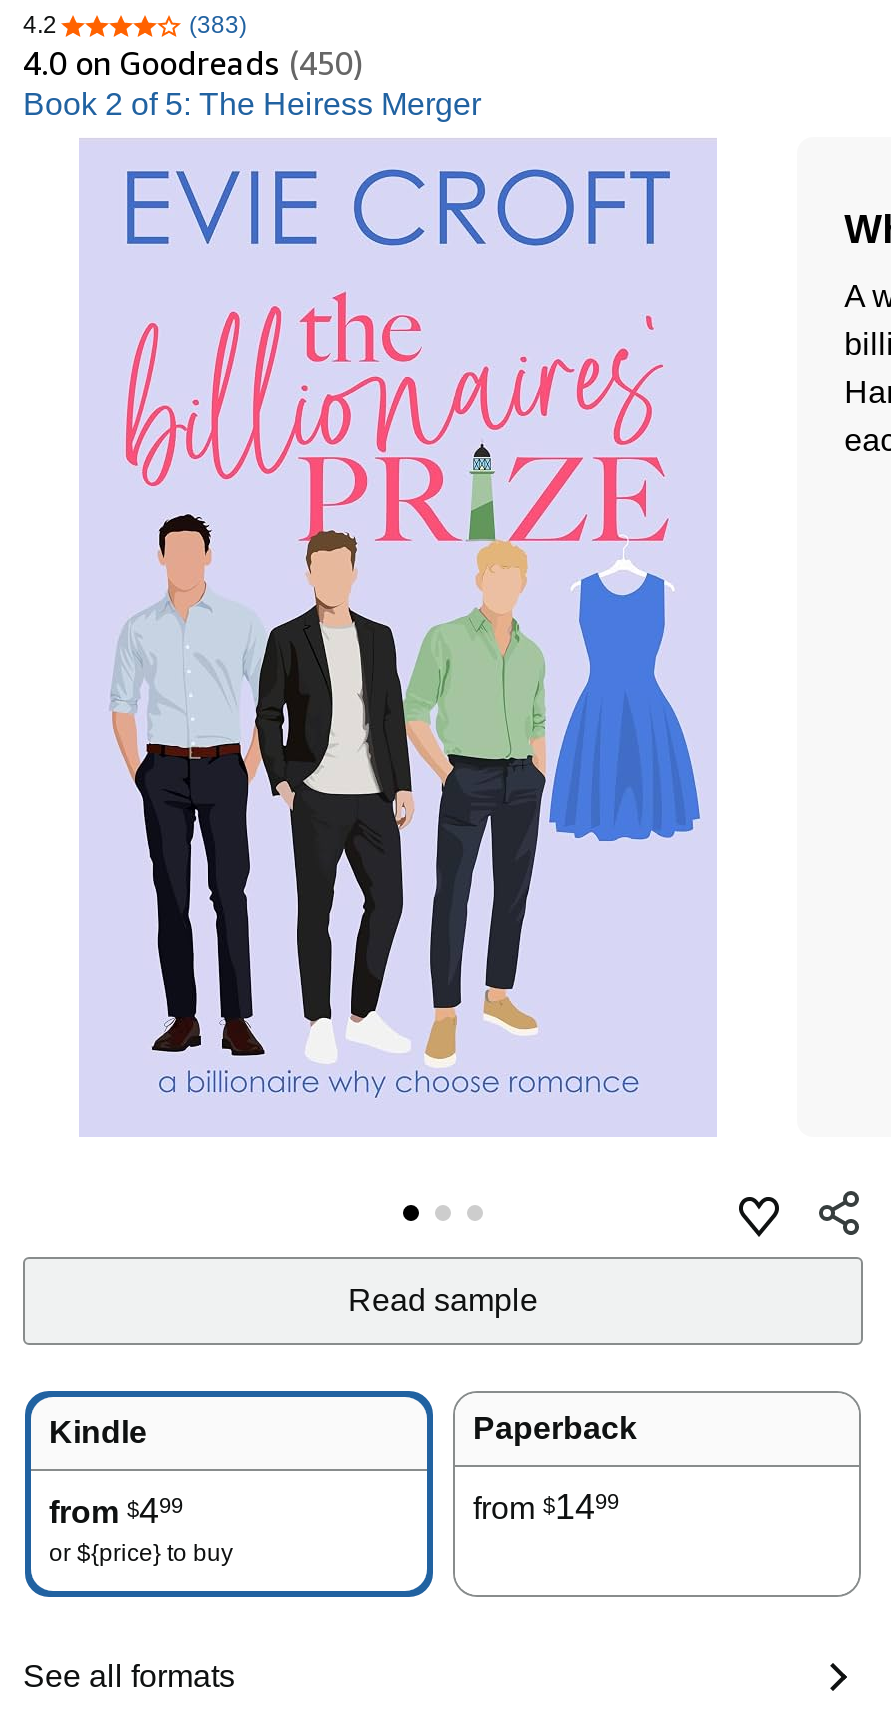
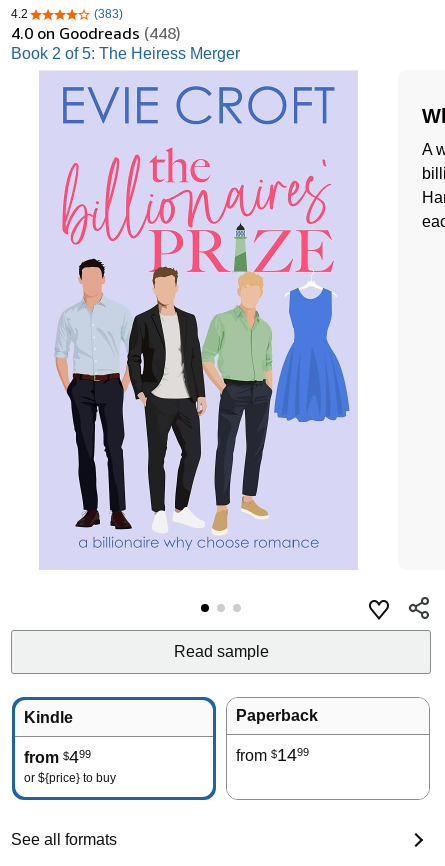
- 4.0 on Goodreads (450)
+ 4.0 on Goodreads (448)
